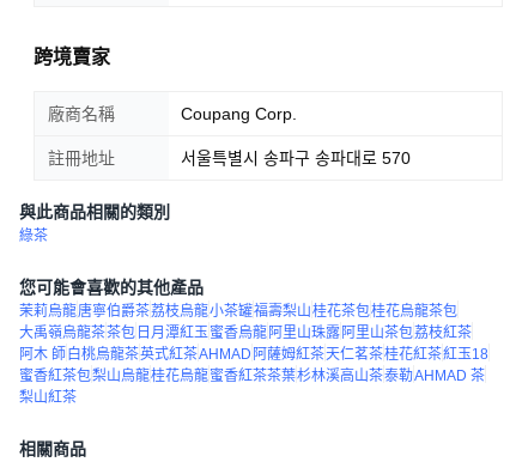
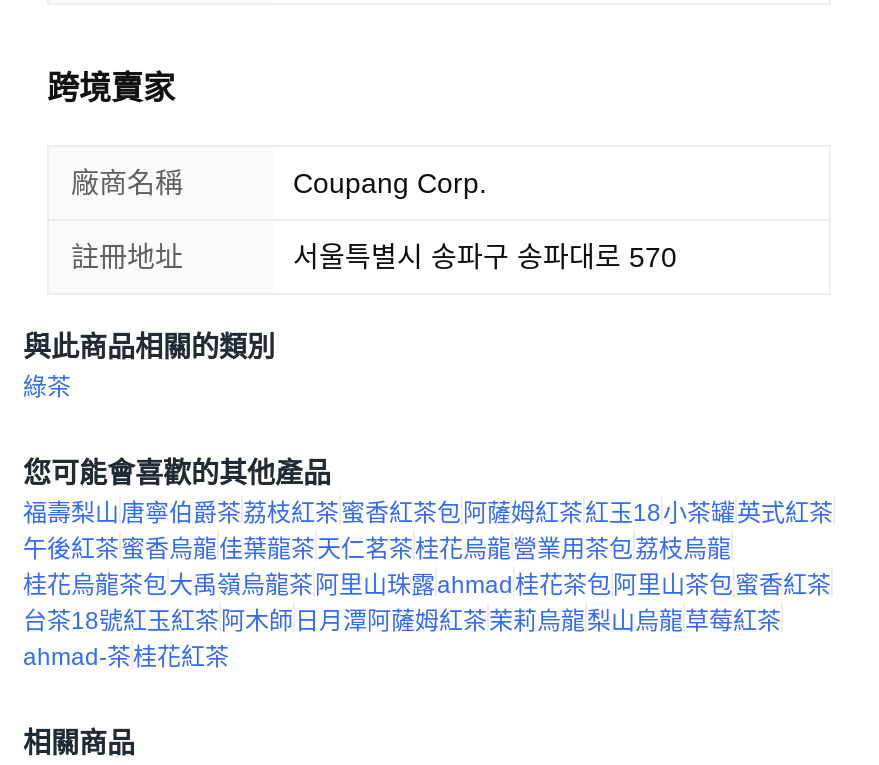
- 茉莉烏龍唐寧伯爵茶荔枝烏龍小茶罐福壽梨山桂花茶包桂花烏龍茶包
- 大禹嶺烏龍茶茶包日月潭紅玉蜜香烏龍阿里山珠露阿里山茶包荔枝紅茶
- 阿木 師白桃烏龍茶英式紅茶AHMAD阿薩姆紅茶天仁茗茶桂花紅茶紅玉18
- 蜜香紅茶包梨山烏龍桂花烏龍蜜香紅茶茶葉杉林溪高山茶泰勒AHMAD 茶
- 梨山紅茶
+ 福壽梨山唐寧伯爵茶荔枝紅茶蜜香紅茶包阿薩姆紅茶紅玉18小茶罐英式紅茶
+ 午後紅茶蜜香烏龍佳葉龍茶天仁茗茶桂花烏龍營業用茶包荔枝烏龍
+ 桂花烏龍茶包大禹嶺烏龍茶阿里山珠露ahmad桂花茶包阿里山茶包蜜香紅茶
+ 台茶18號紅玉紅茶阿木師日月潭阿薩姆紅茶茉莉烏龍梨山烏龍草莓紅茶
+ ahmad-茶桂花紅茶
